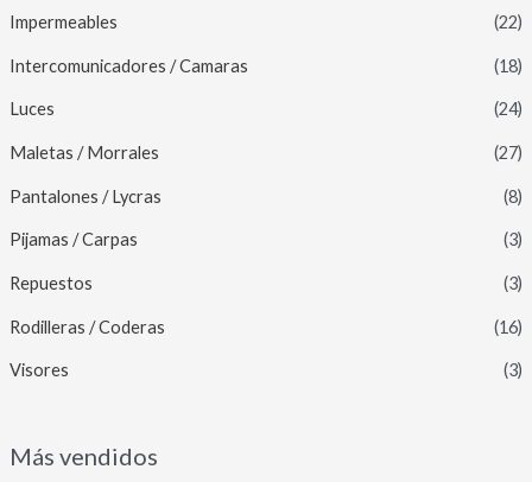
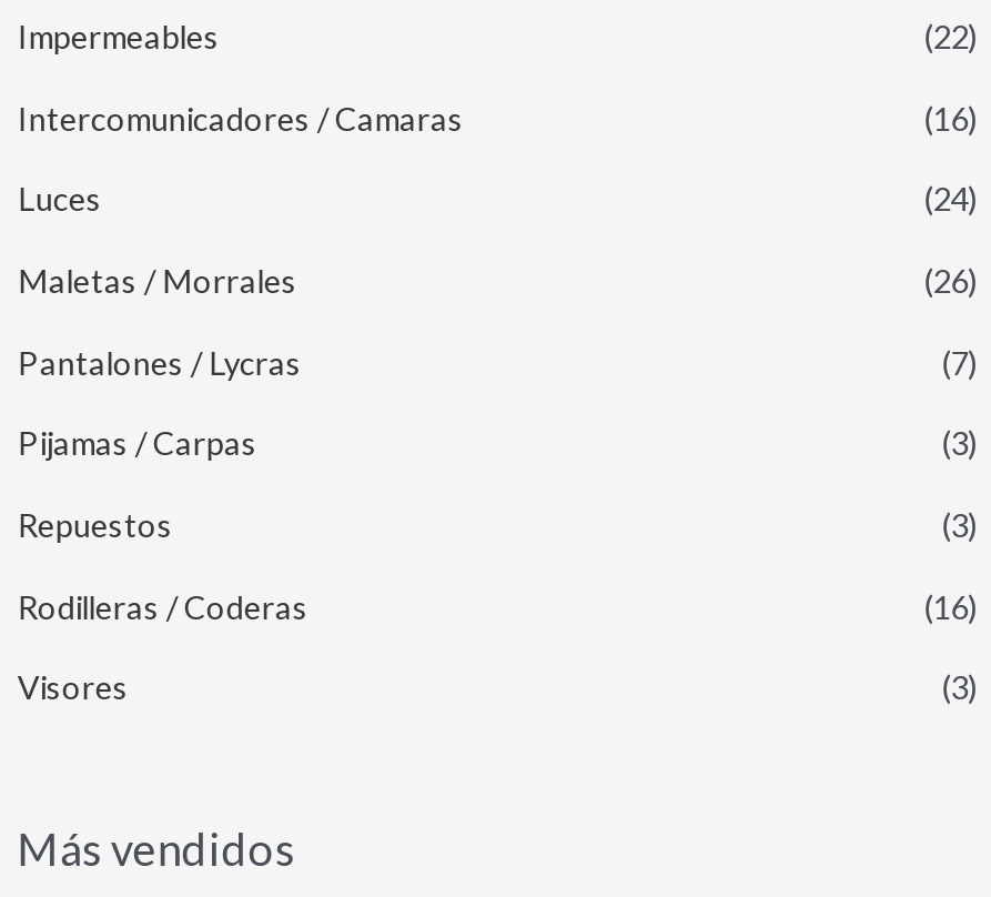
- (18)
+ (16)

- (27)
+ (26)

- (8)
+ (7)
